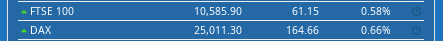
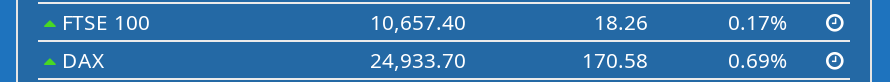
- 10,585.90
+ 10,657.40

- 61.15
+ 18.26

- 0.58%
+ 0.17%

- 25,011.30
+ 24,933.70

- 164.66
+ 170.58

- 0.66%
+ 0.69%
